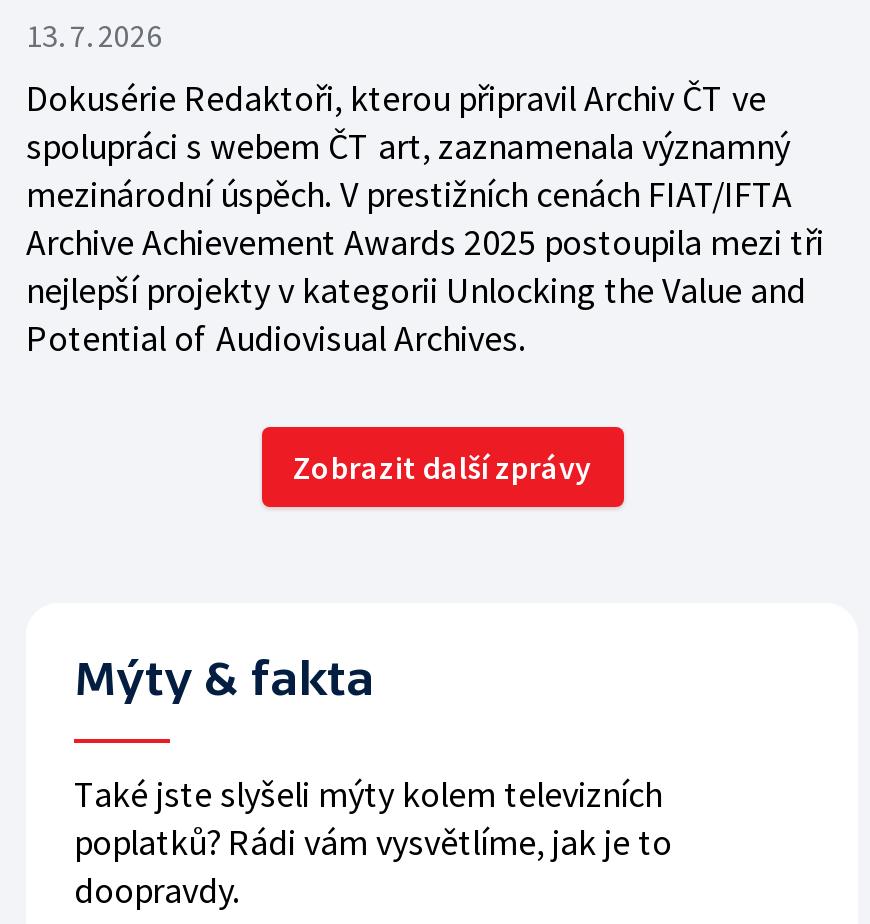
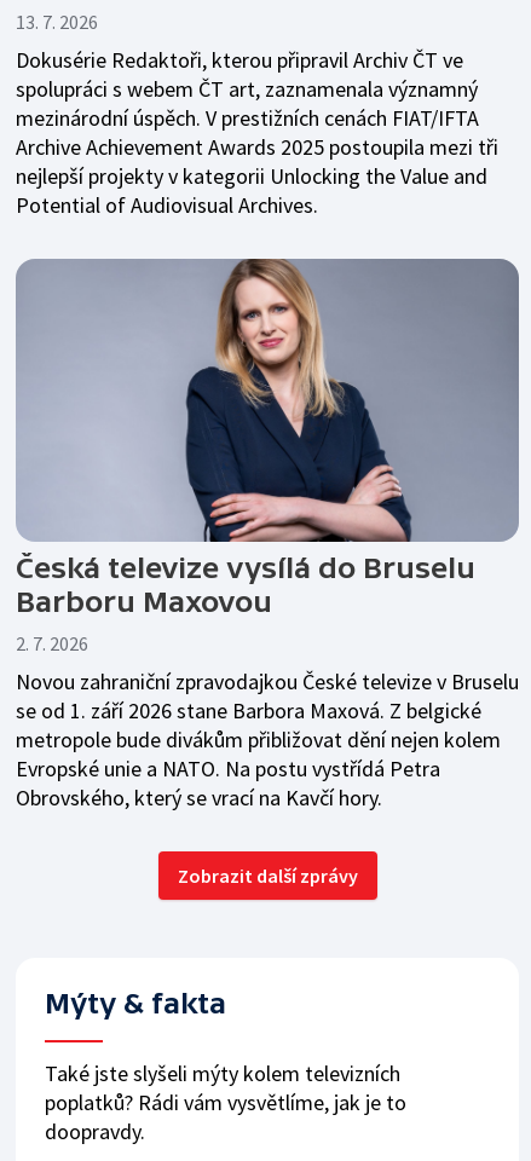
+ [image]
+ Česká televize vysílá do Bruselu
+ Barboru Maxovou
+ 2. 7. 2026
+ Novou zahraniční zpravodajkou České televize v Bruselu
+ se od 1. září 2026 stane Barbora Maxová. Z belgické
+ metropole bude divákům přibližovat dění nejen kolem
+ Evropské unie a NATO. Na postu vystřídá Petra
+ Obrovského, který se vrací na Kavčí hory.
